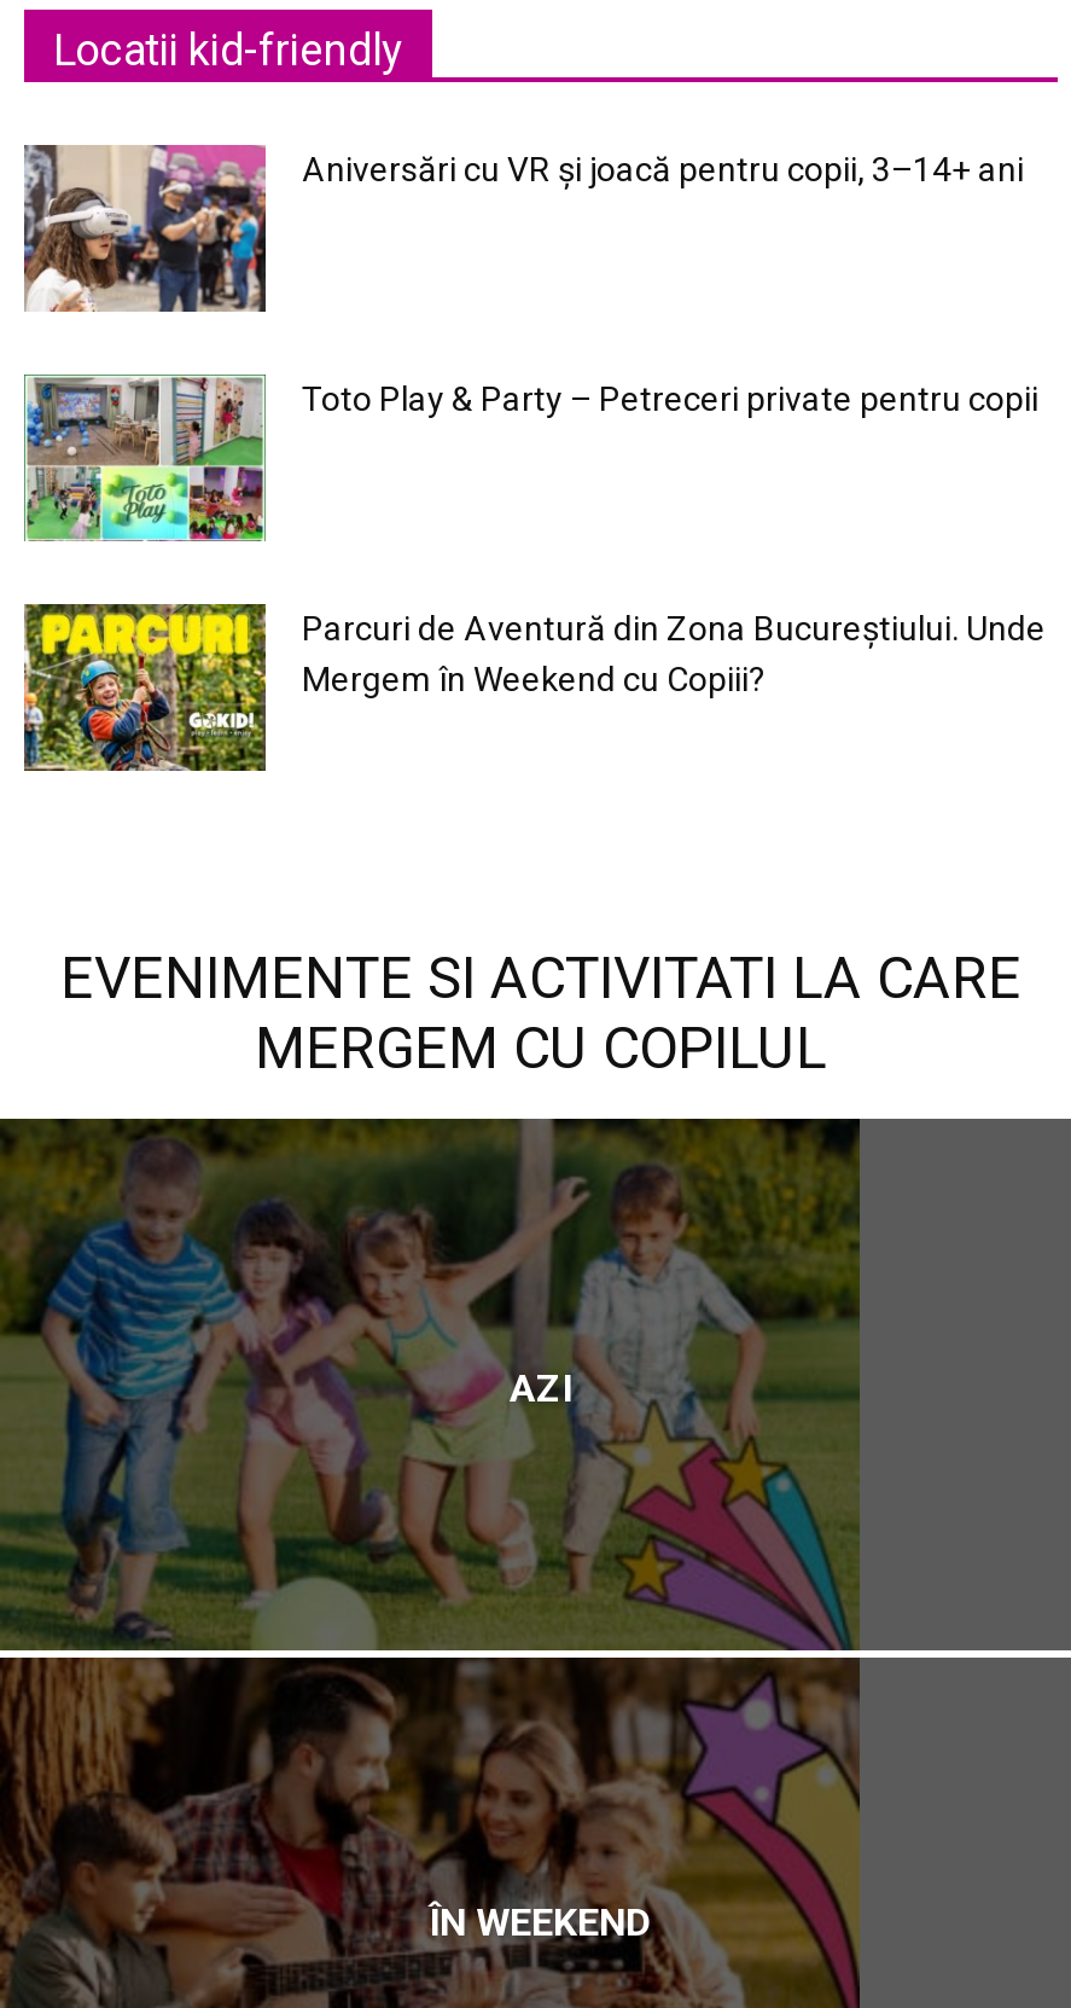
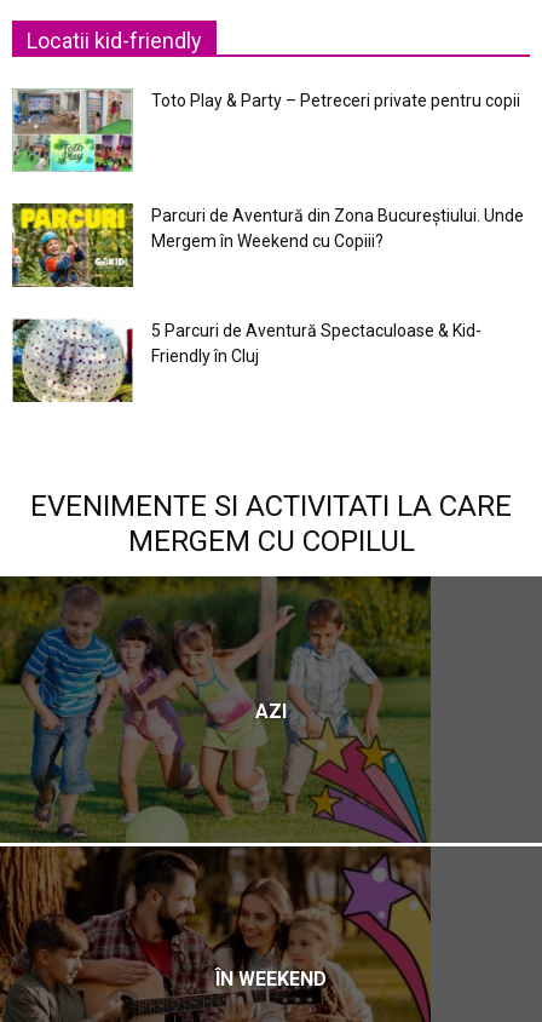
- [image]
- Aniversări cu VR și joacă pentru copii, 3–14+ ani

moved up: [image] | Toto Play & Party – Petreceri private pentru copii | Parcuri de Aventură din Zona Bucureştiului. Unde | Mergem în Weekend cu Copiii?

+ [image]
+ 5 Parcuri de Aventură Spectaculoase & Kid-
+ Friendly în Cluj
